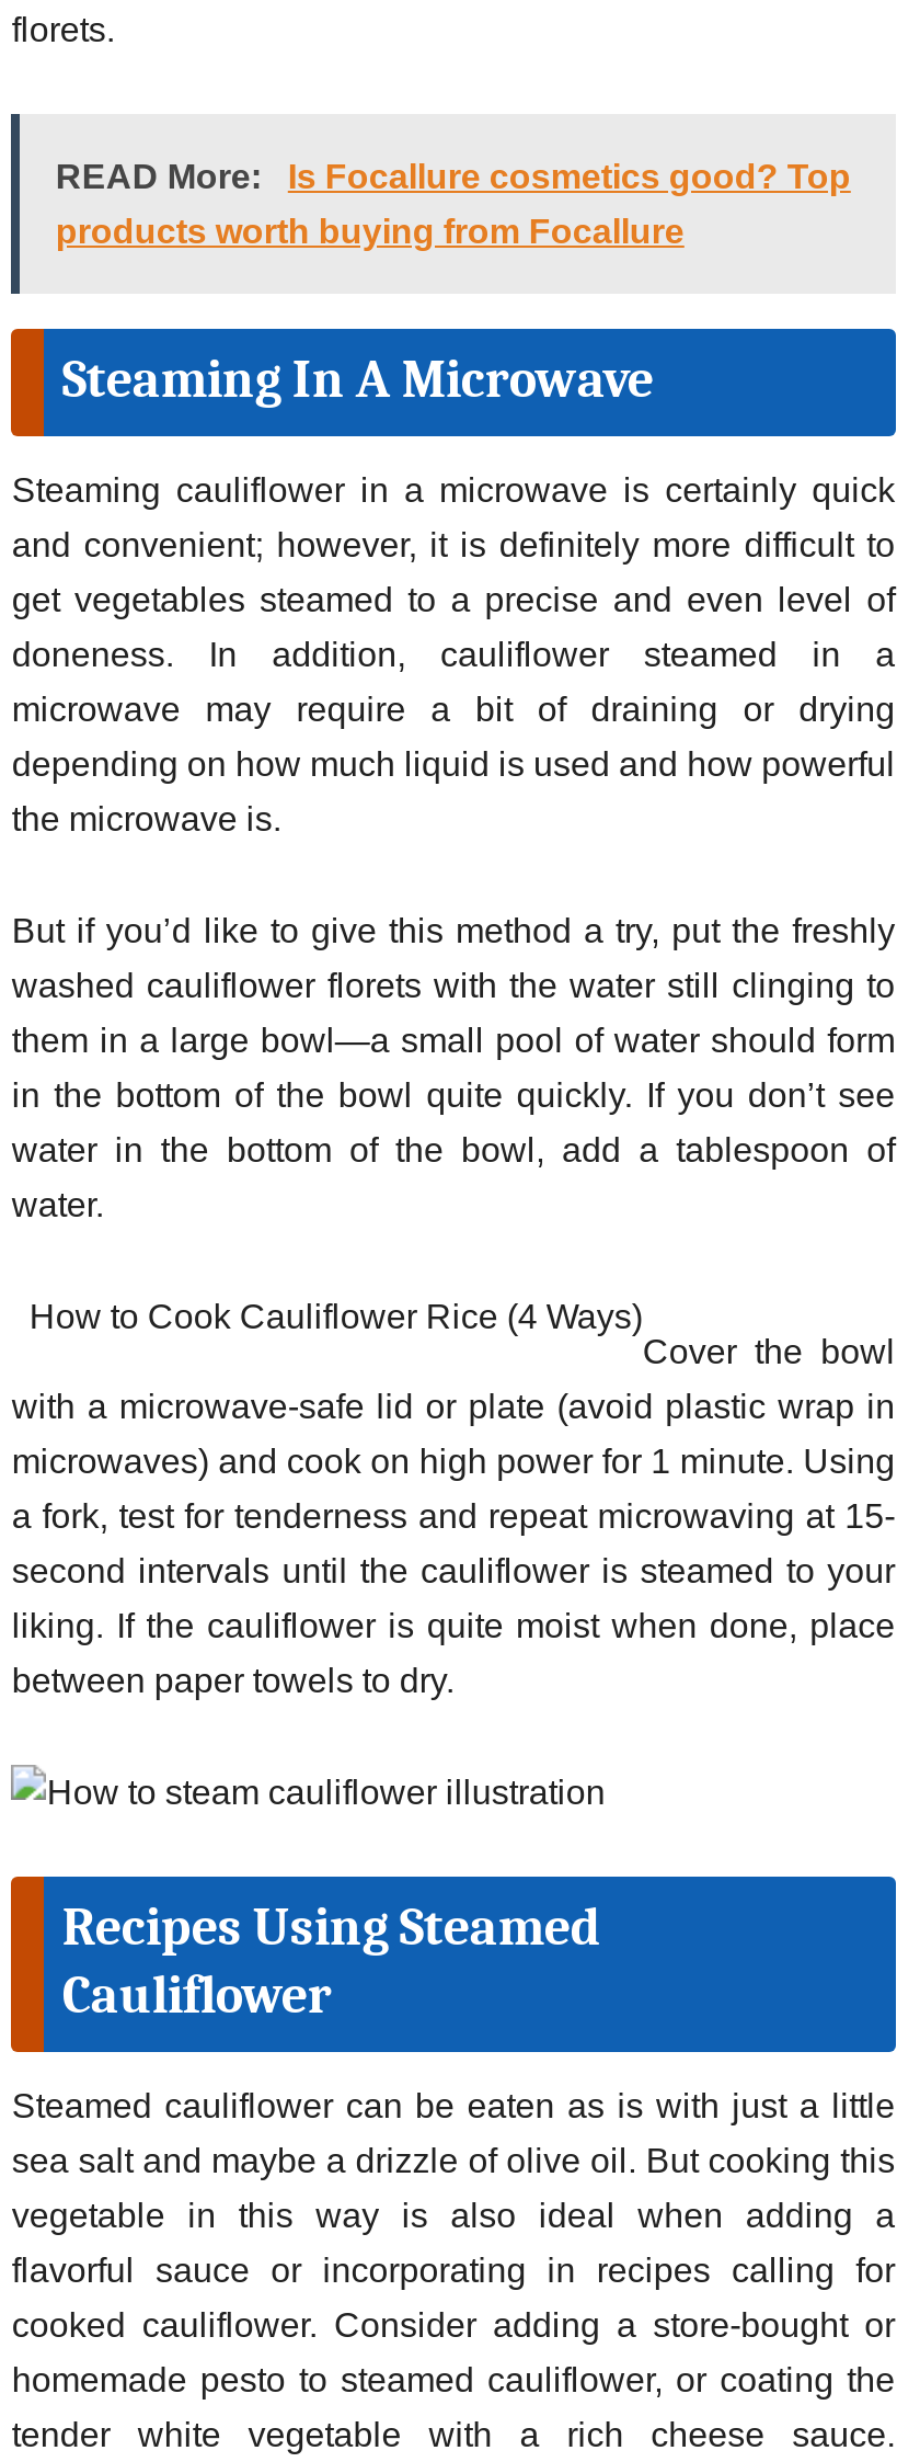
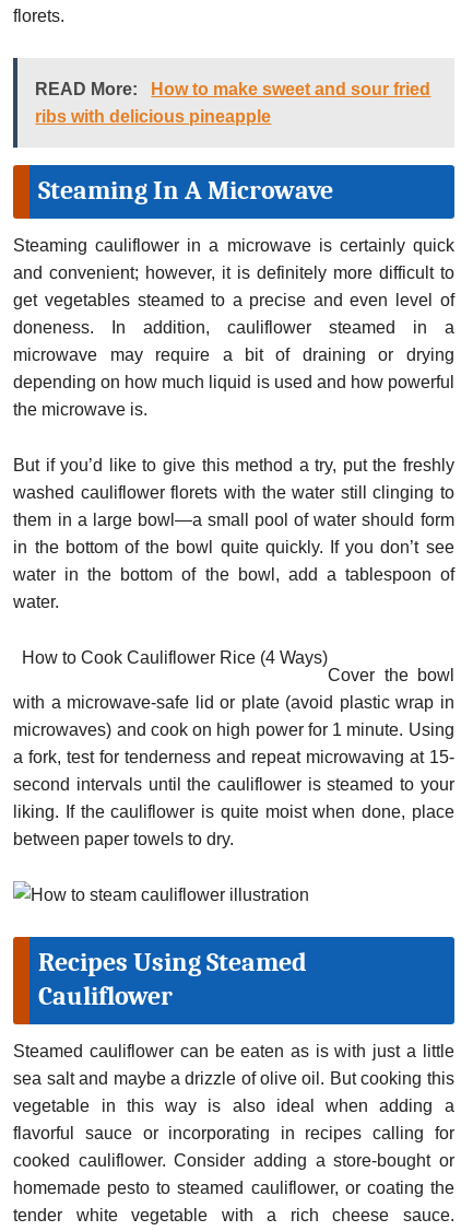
- READ More: Is Focallure cosmetics good? Top
+ READ More: How to make sweet and sour fried

- products worth buying from Focallure
+ ribs with delicious pineapple
